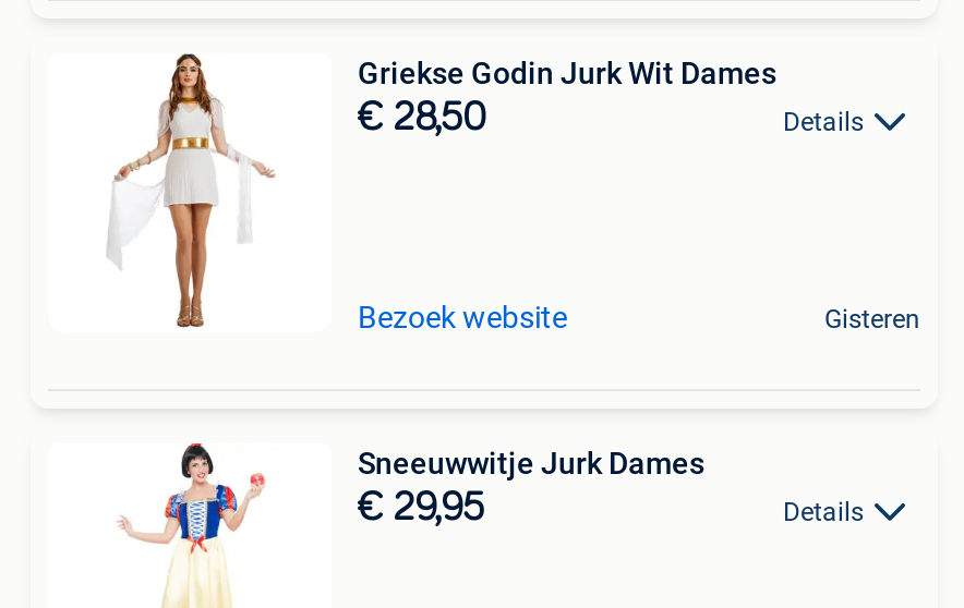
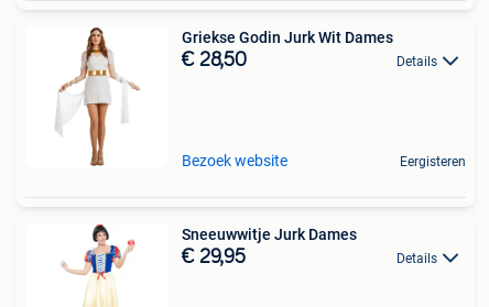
- Gisteren
+ Eergisteren
